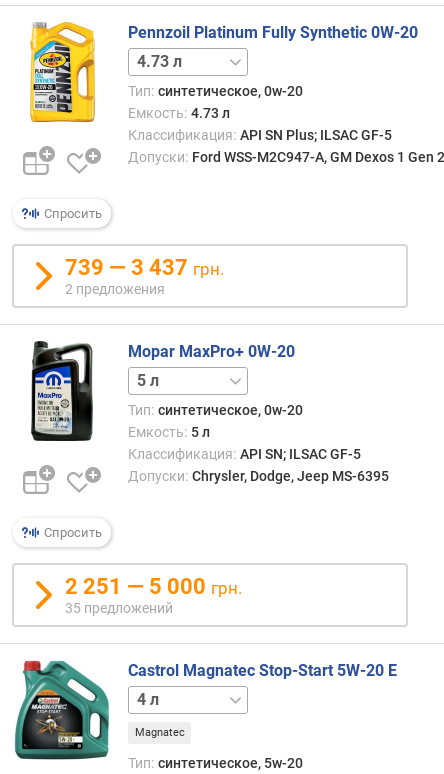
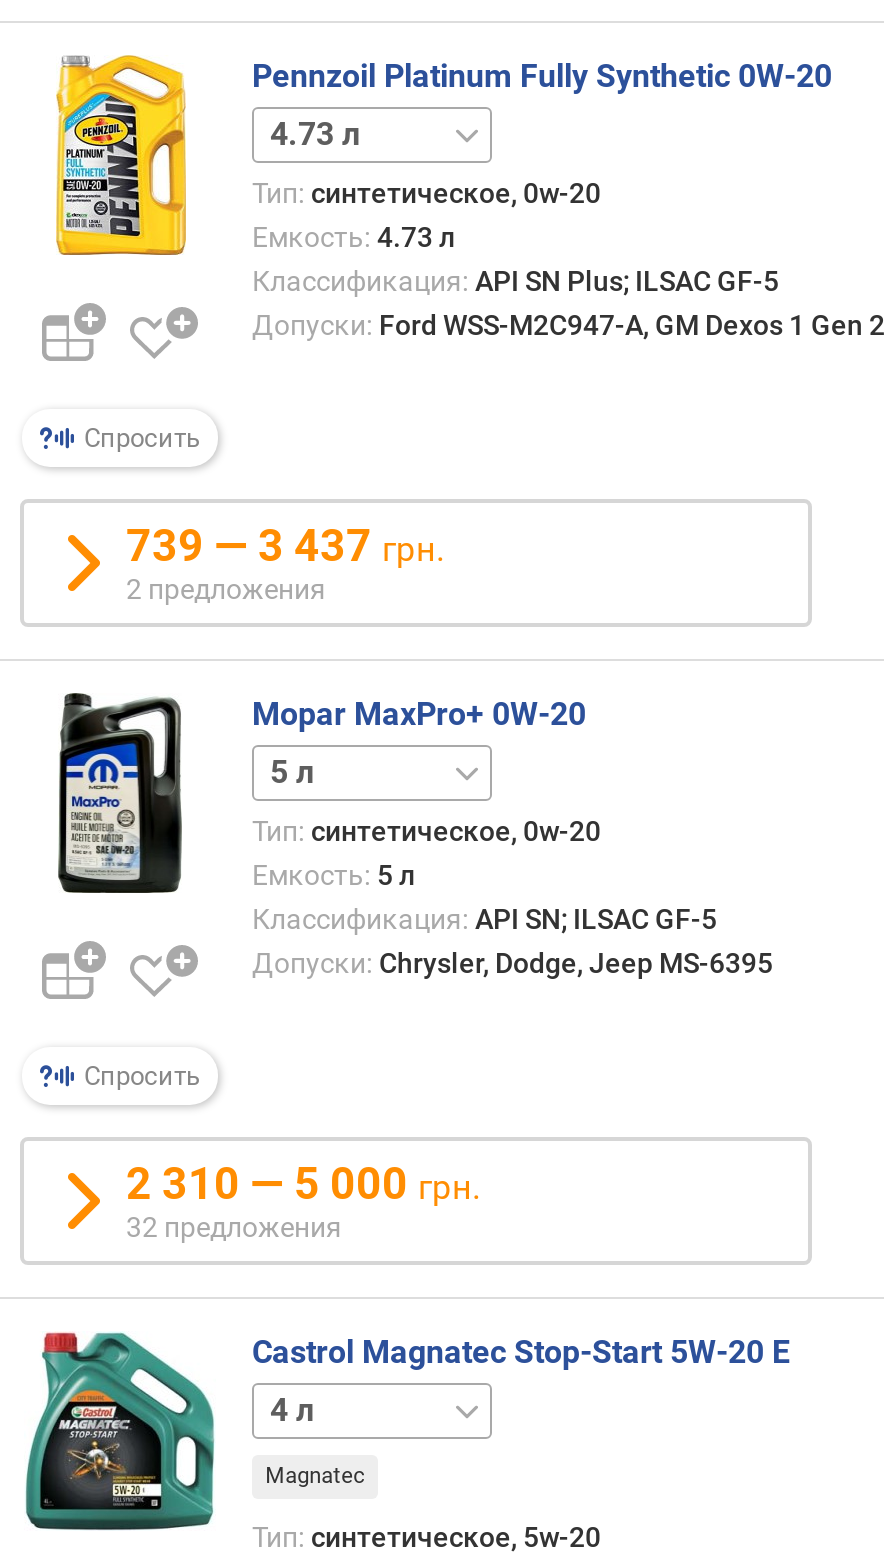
- 2 251 — 5 000 грн.
- 35 предложений
+ 2 310 — 5 000 грн.
+ 32 предложения
